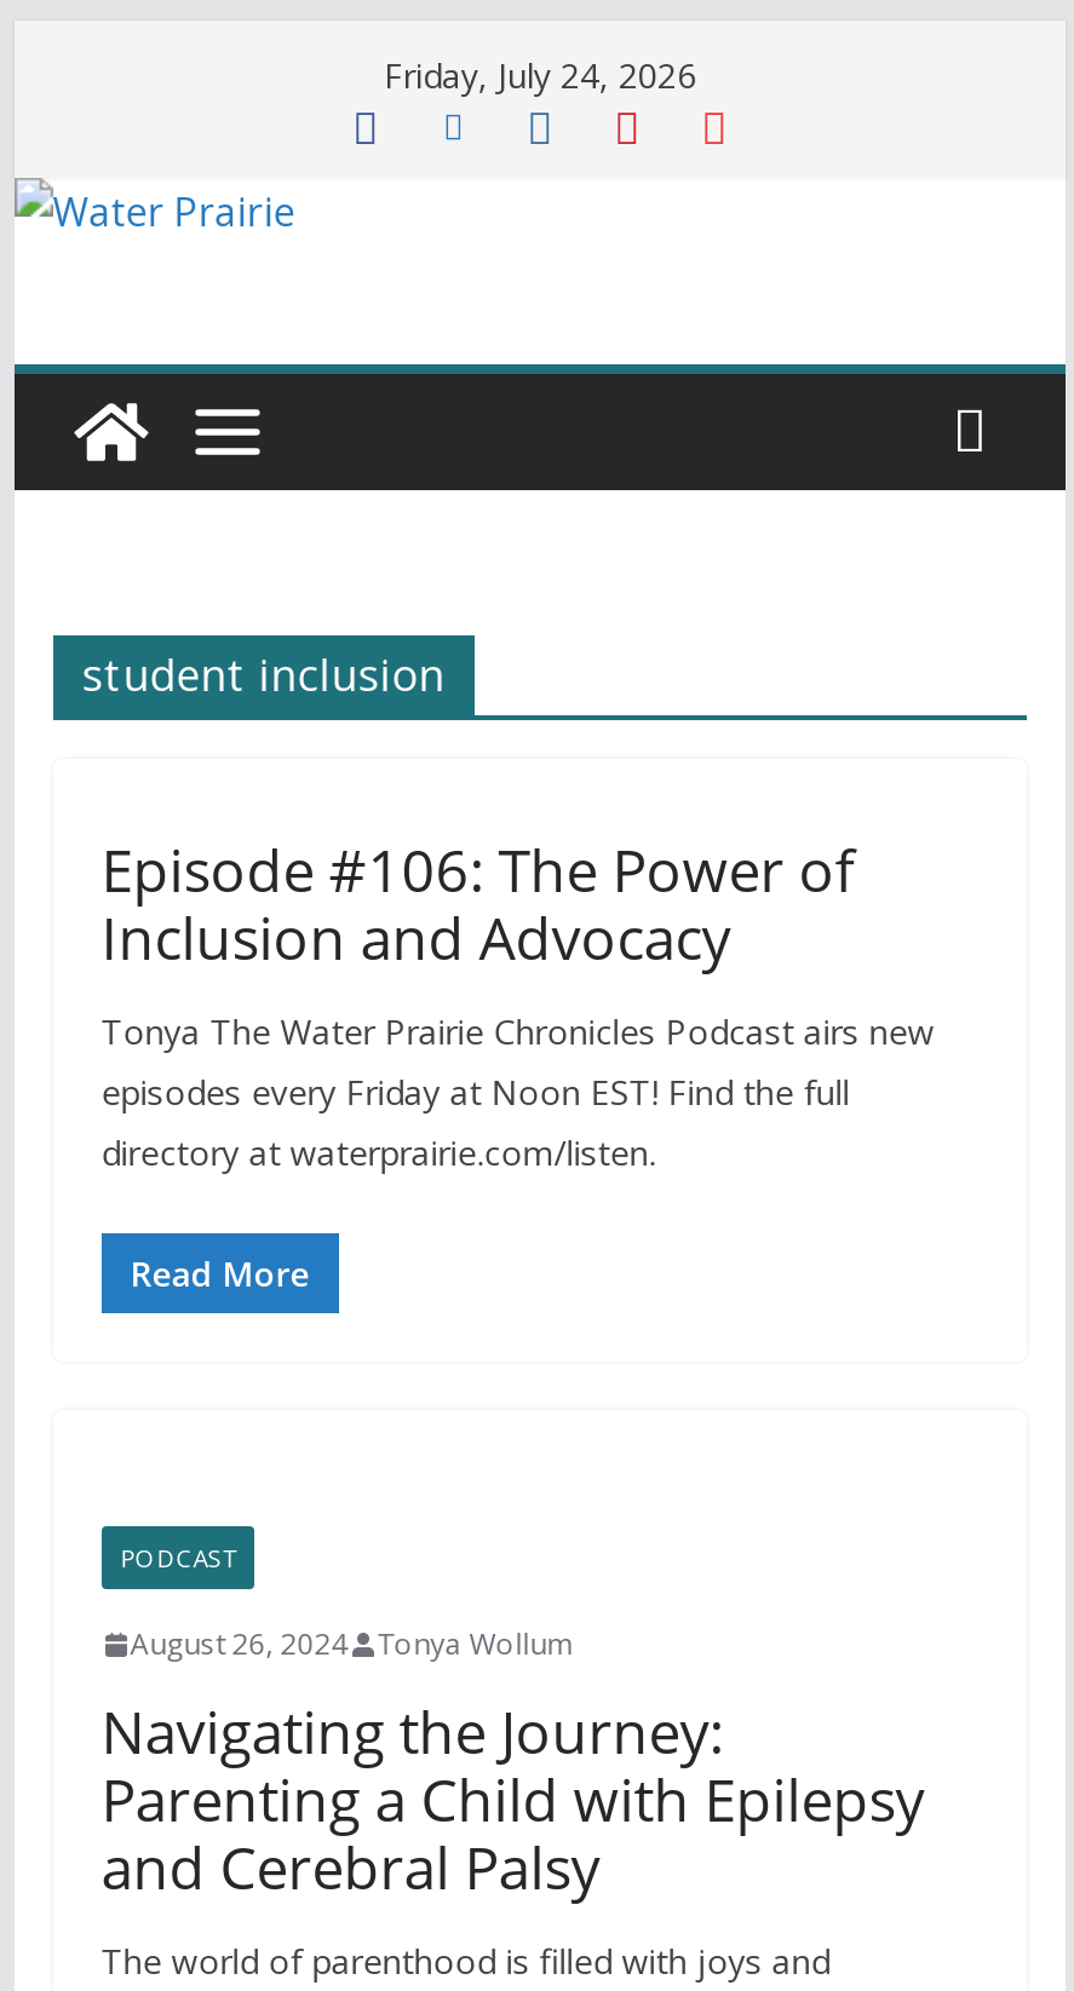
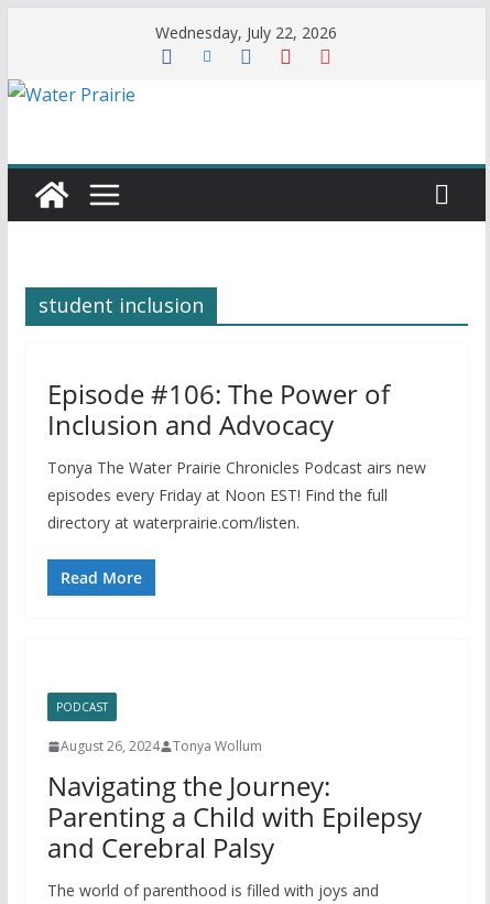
- Friday, July 24, 2026
+ Wednesday, July 22, 2026
